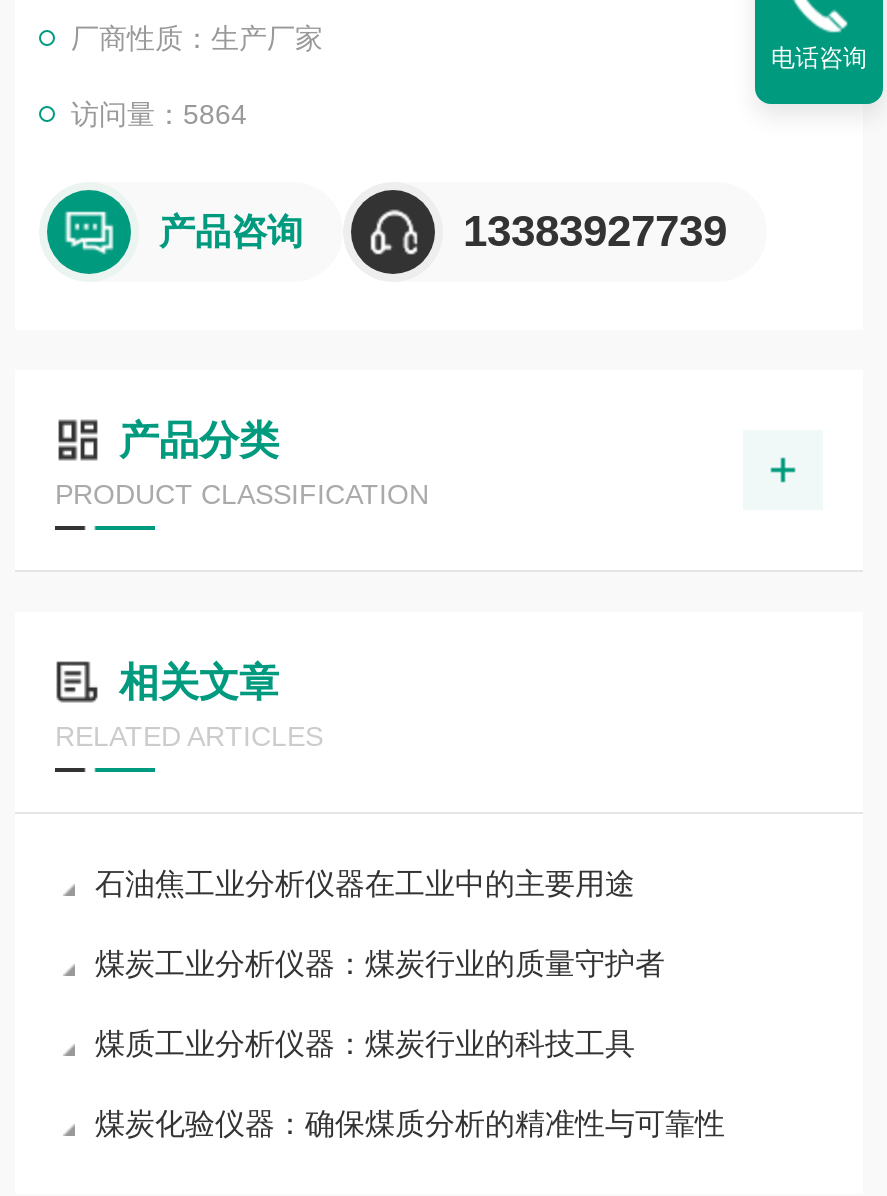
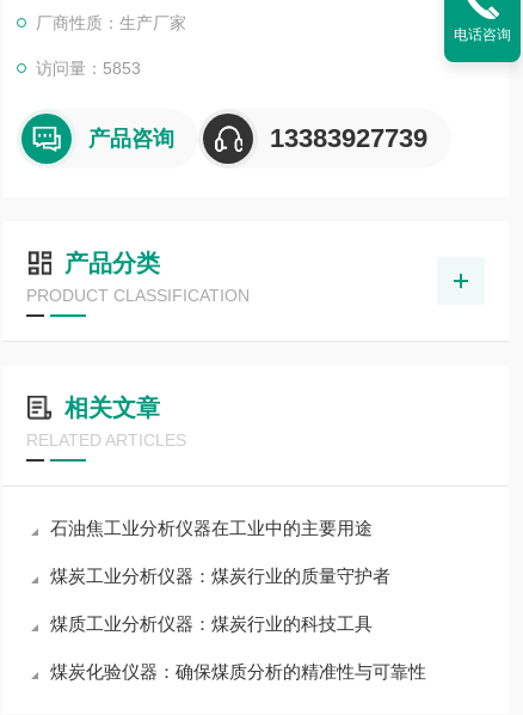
- 访问量：5864
+ 访问量：5853
